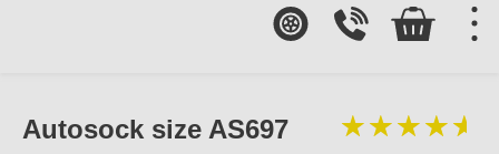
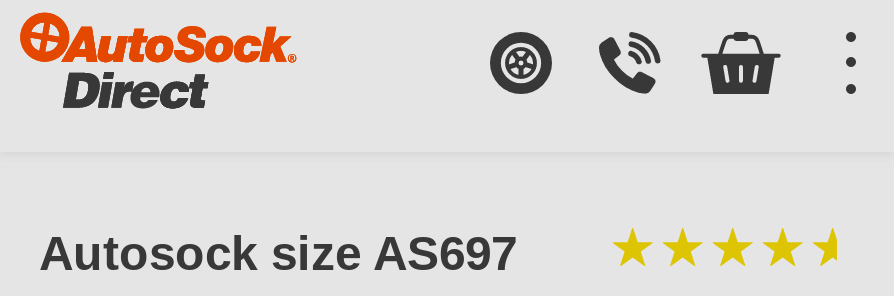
+ [image]
